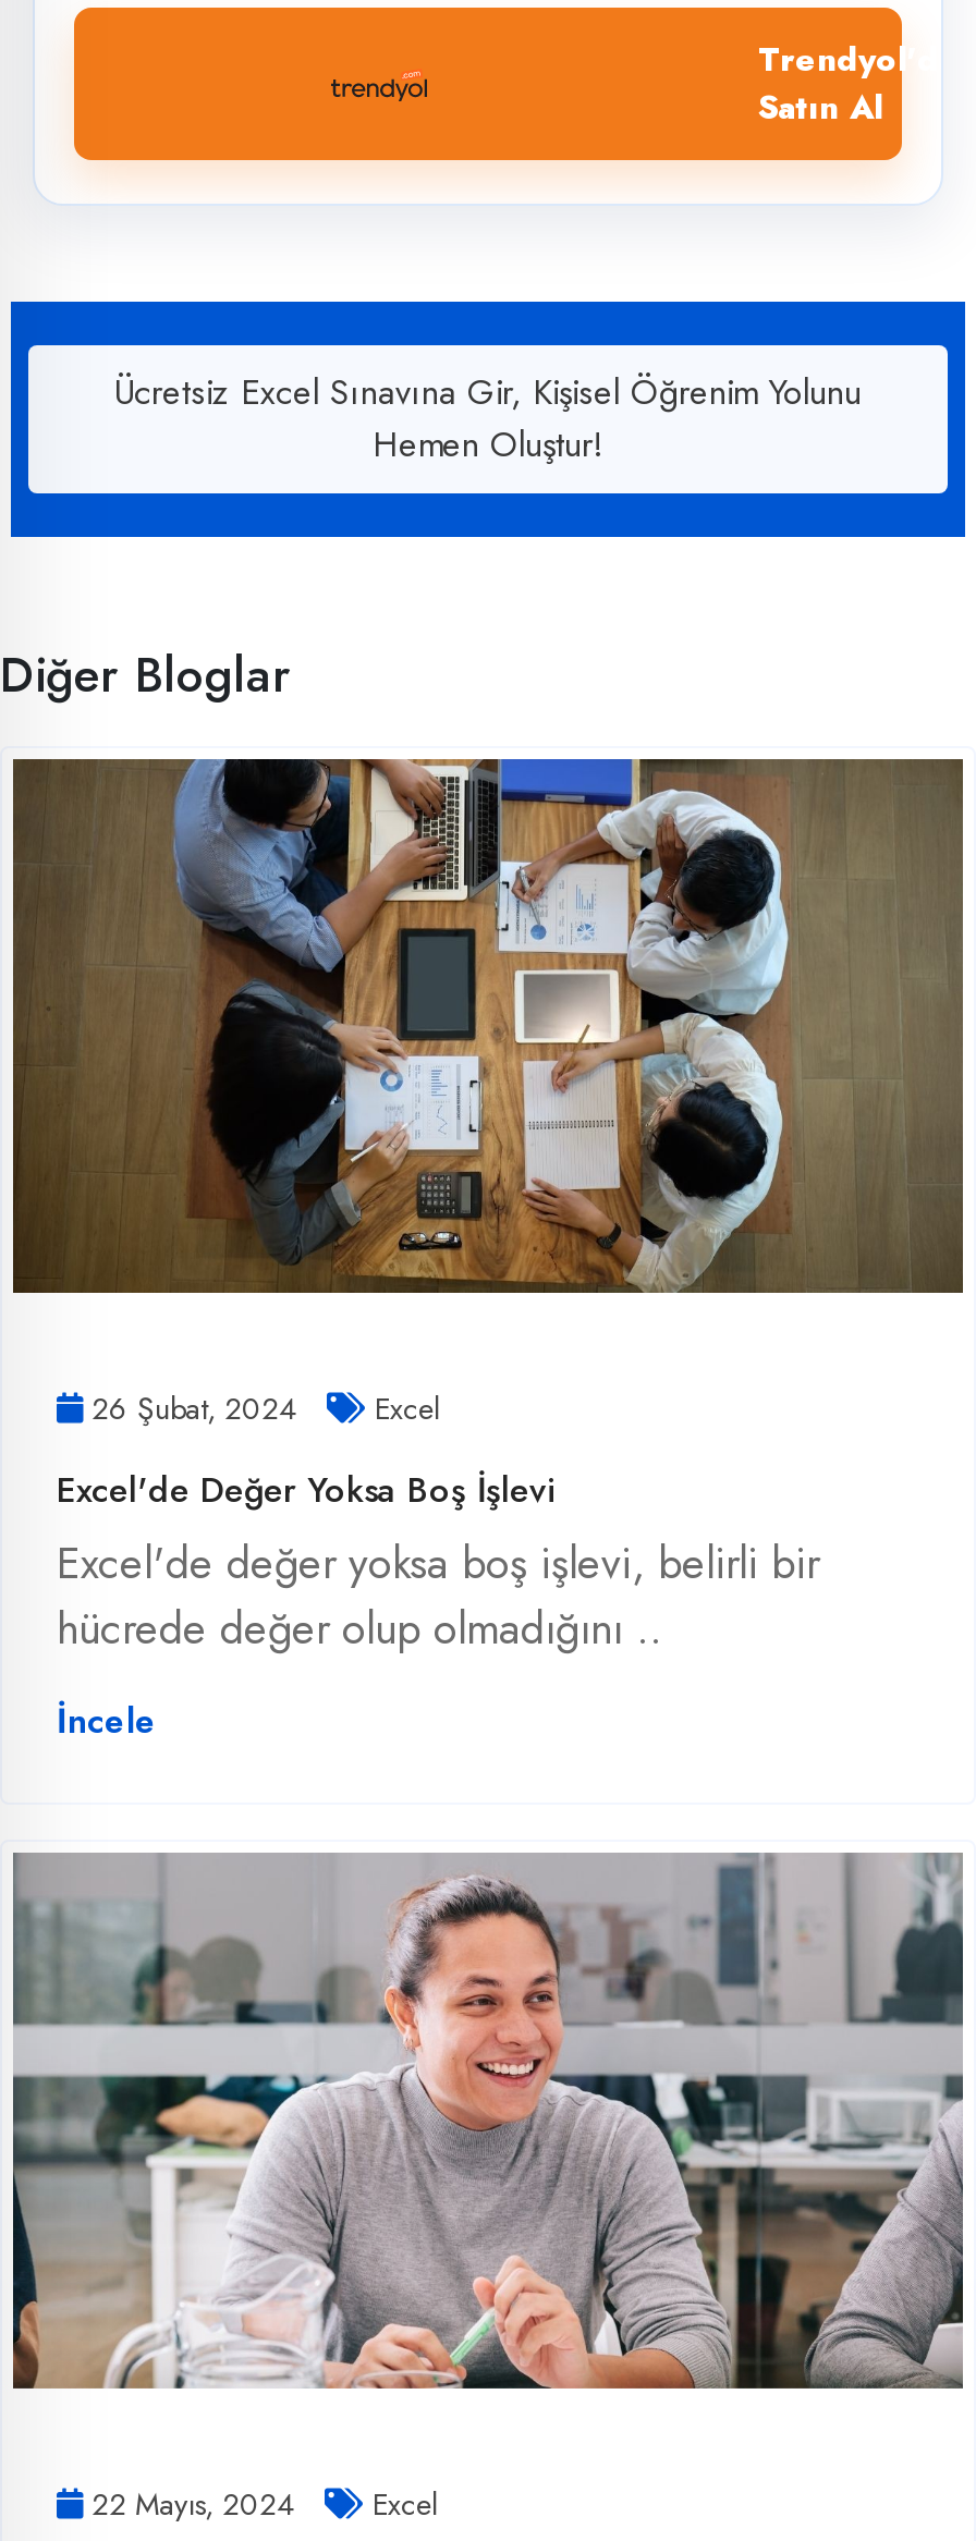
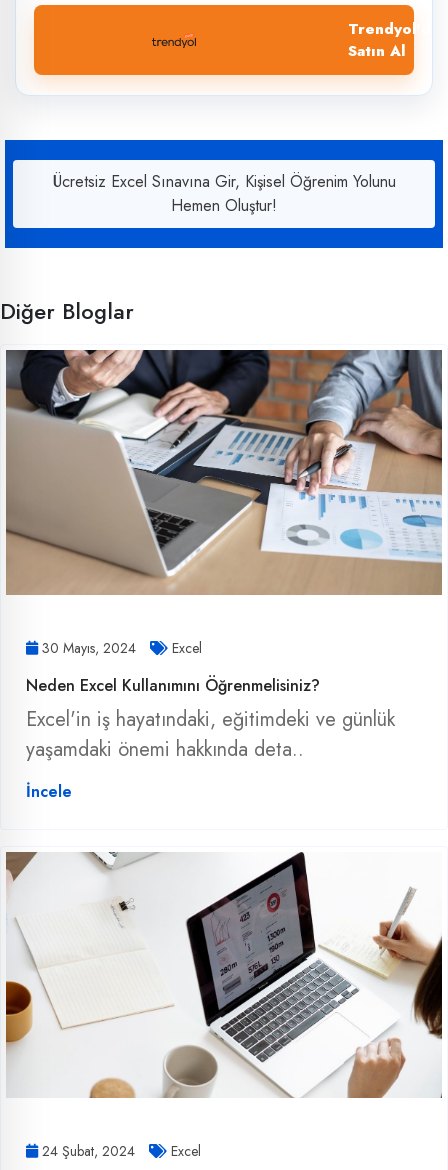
- [image]
+ [image]

- 26 Şubat, 2024 Excel
+ 30 Mayıs, 2024 Excel

- Excel'de Değer Yoksa Boş İşlevi
- Excel'de değer yoksa boş işlevi, belirli bir
- hücrede değer olup olmadığını ..
+ Neden Excel Kullanımını Öğrenmelisiniz?
+ Excel'in iş hayatındaki, eğitimdeki ve günlük
+ yaşamdaki önemi hakkında deta..

- [image]
+ [image]

- 22 Mayıs, 2024 Excel
+ 24 Şubat, 2024 Excel
